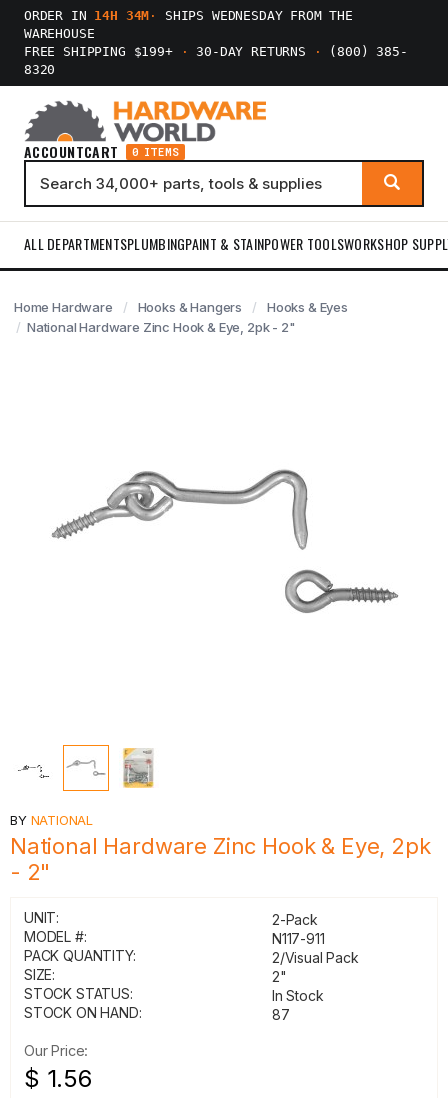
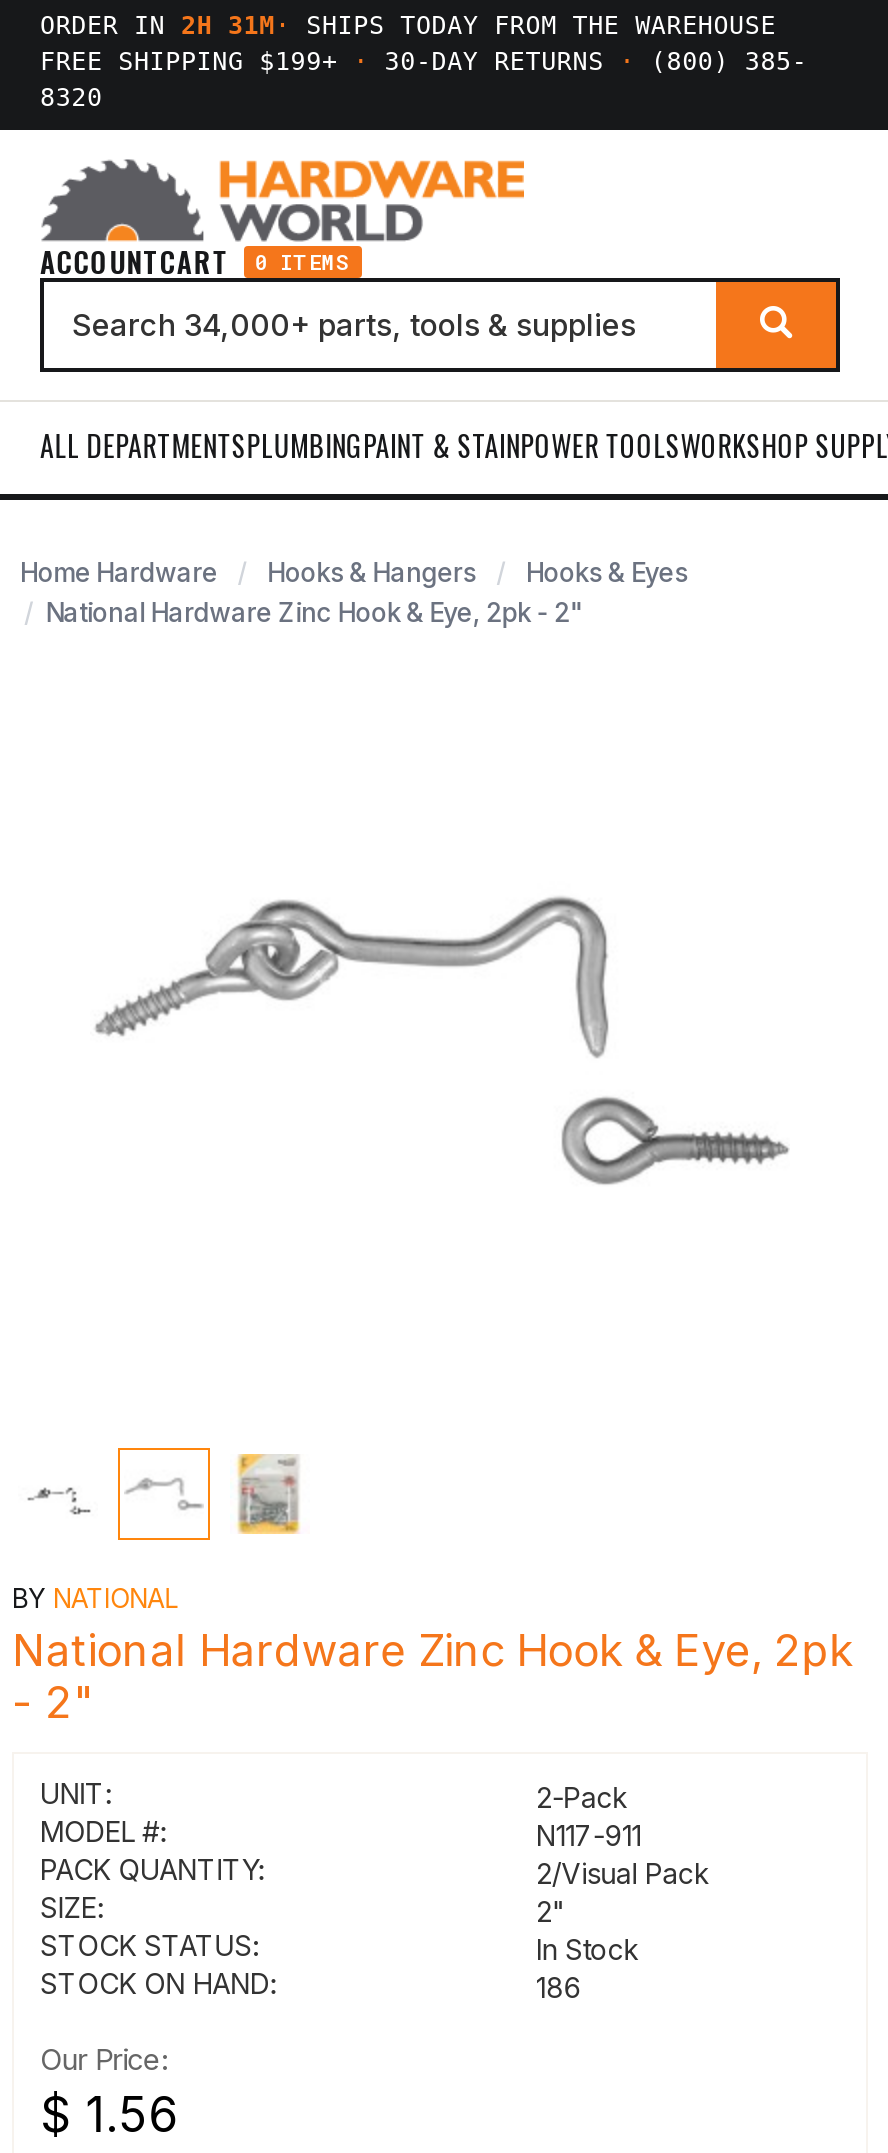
- ORDER IN 14H 34M · SHIPS WEDNESDAY FROM THE
- WAREHOUSE
+ ORDER IN 2H 31M · SHIPS TODAY FROM THE WAREHOUSE

- 87
+ 186
